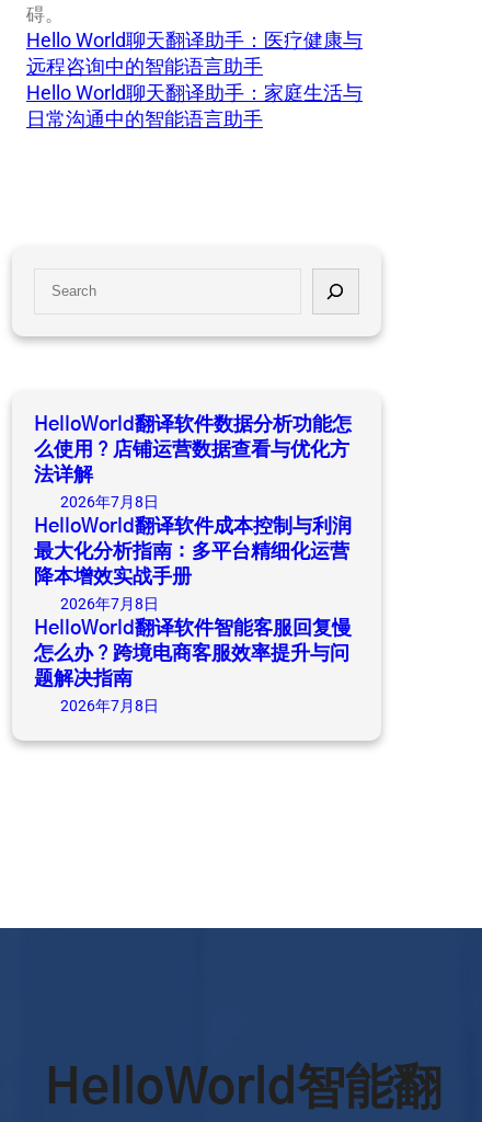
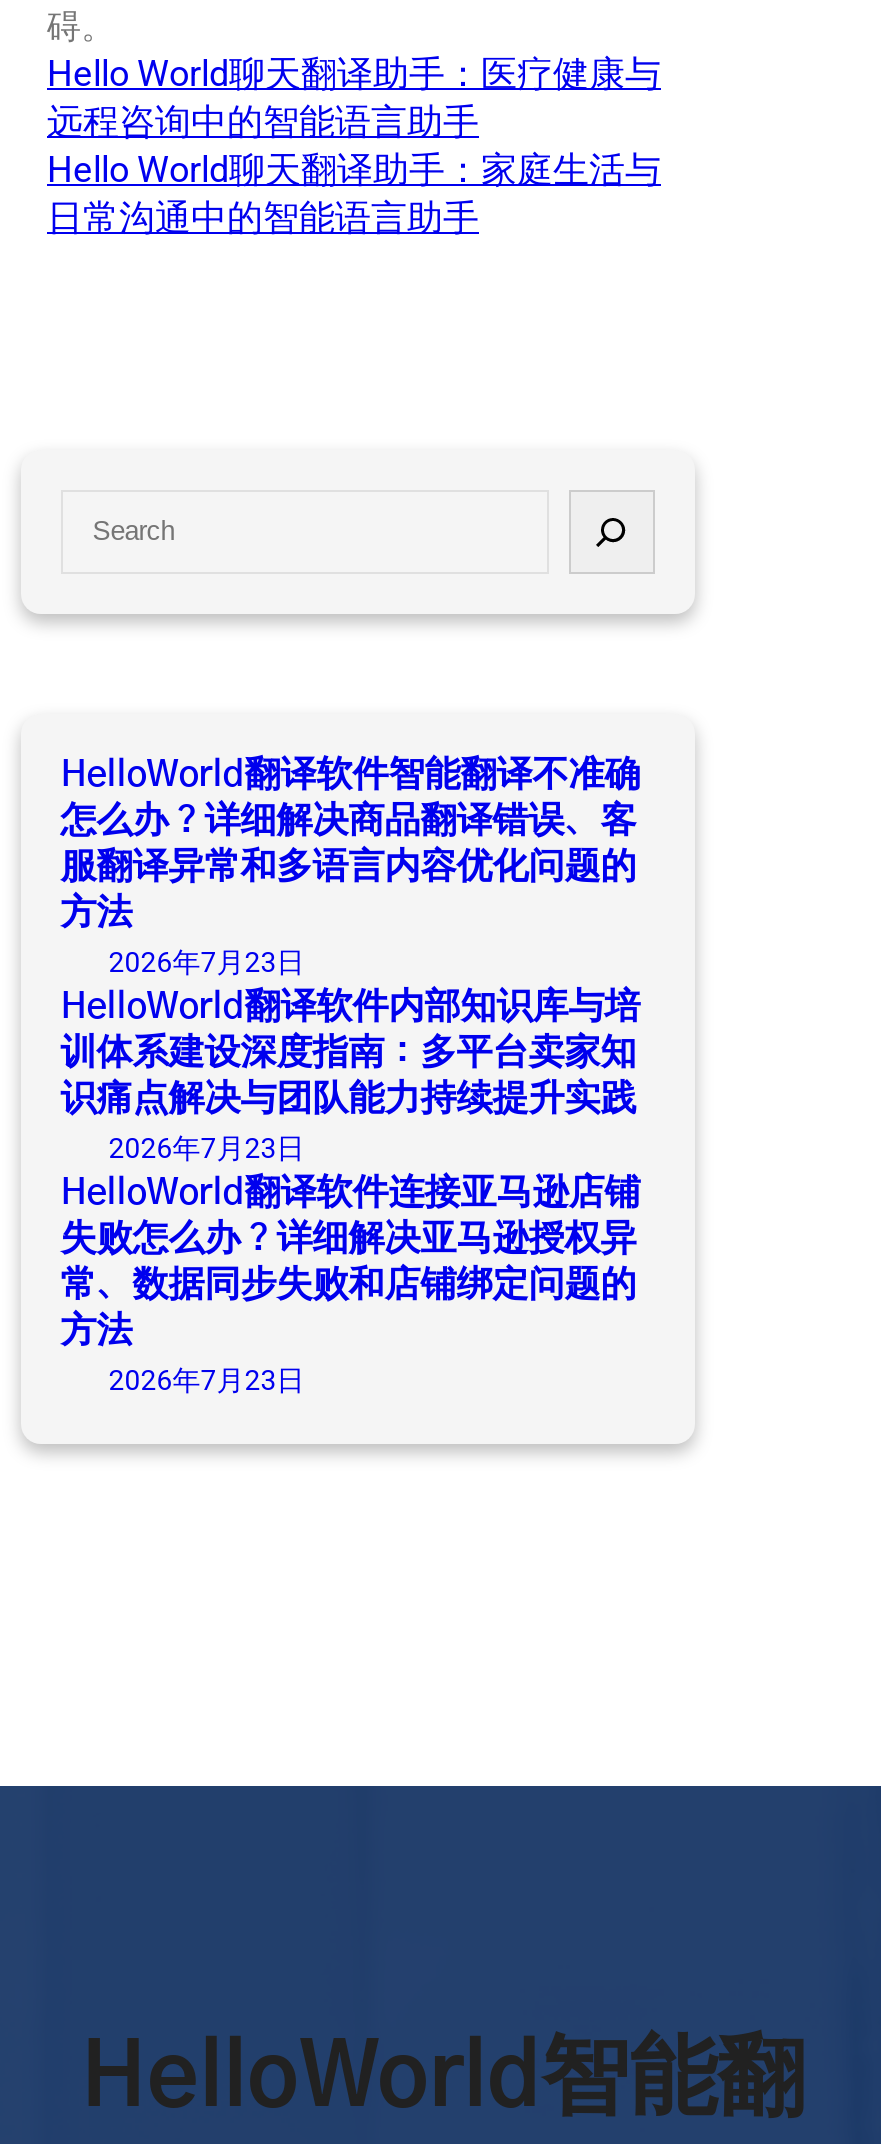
- HelloWorld翻译软件数据分析功能怎
- 么使用？店铺运营数据查看与优化方
- 法详解
- 2026年7月8日
- HelloWorld翻译软件成本控制与利润
- 最大化分析指南：多平台精细化运营
- 降本增效实战手册
- 2026年7月8日
- HelloWorld翻译软件智能客服回复慢
- 怎么办？跨境电商客服效率提升与问
- 题解决指南
- 2026年7月8日
+ HelloWorld翻译软件智能翻译不准确
+ 怎么办？详细解决商品翻译错误、客
+ 服翻译异常和多语言内容优化问题的
+ 方法
+ 2026年7月23日
+ HelloWorld翻译软件内部知识库与培
+ 训体系建设深度指南：多平台卖家知
+ 识痛点解决与团队能力持续提升实践
+ 2026年7月23日
+ HelloWorld翻译软件连接亚马逊店铺
+ 失败怎么办？详细解决亚马逊授权异
+ 常、数据同步失败和店铺绑定问题的
+ 方法
+ 2026年7月23日
